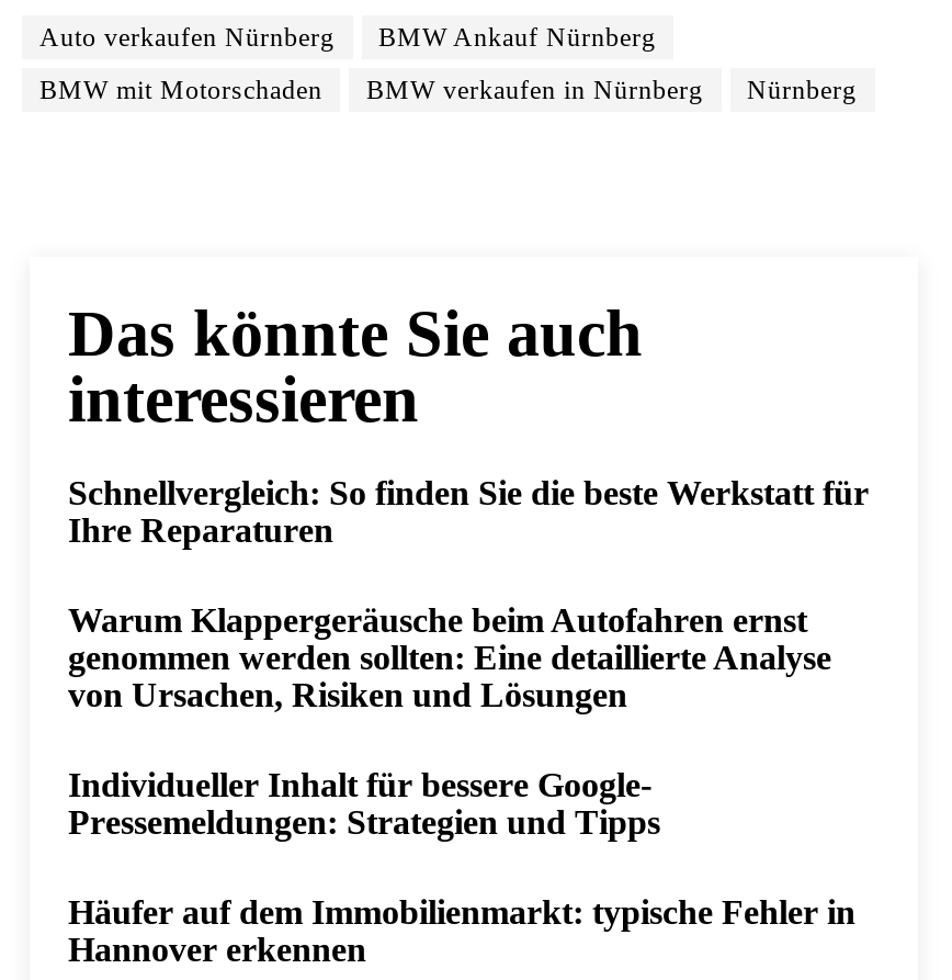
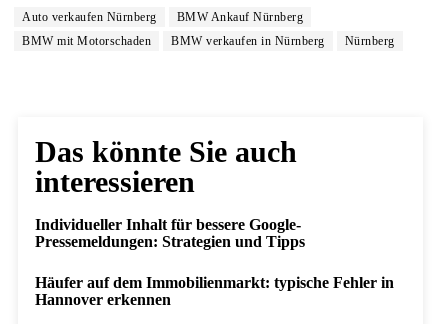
- Schnellvergleich: So finden Sie die beste Werkstatt für
- Ihre Reparaturen
- Warum Klappergeräusche beim Autofahren ernst
- genommen werden sollten: Eine detaillierte Analyse
- von Ursachen, Risiken und Lösungen
